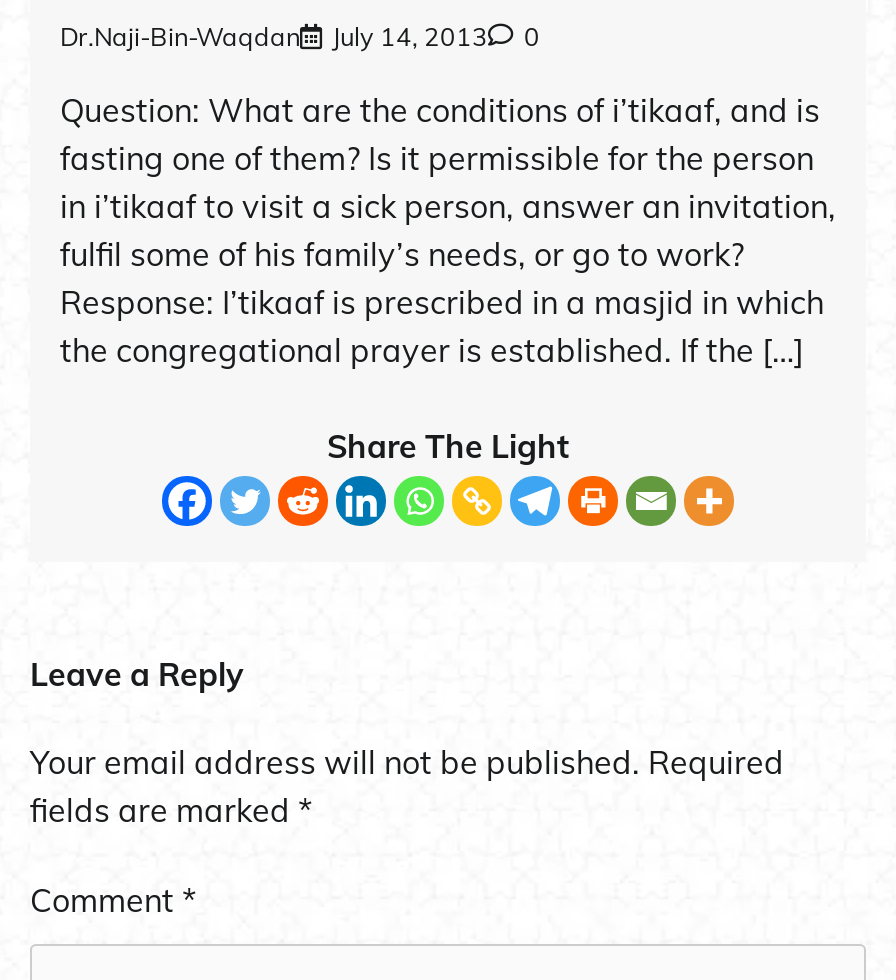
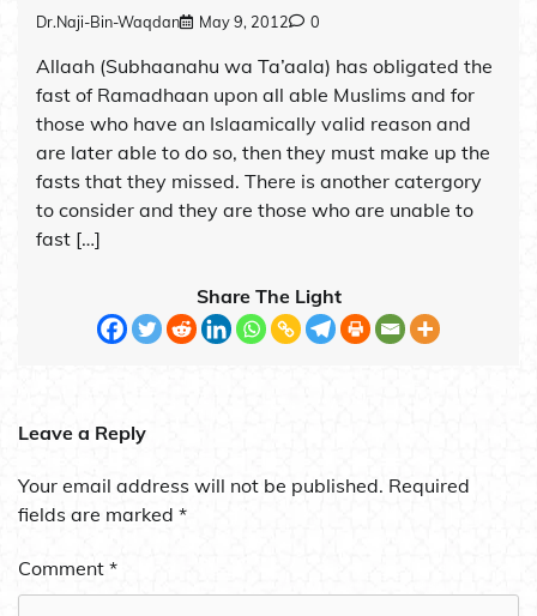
- Dr.Naji-Bin-Waqdan July 14, 2013 0
+ Dr.Naji-Bin-Waqdan May 9, 2012 0

- Question: What are the conditions of i’tikaaf, and is
- fasting one of them? Is it permissible for the person
- in i’tikaaf to visit a sick person, answer an invitation,
- fulfil some of his family’s needs, or go to work?
- Response: I’tikaaf is prescribed in a masjid in which
- the congregational prayer is established. If the […]
+ Allaah (Subhaanahu wa Ta’aala) has obligated the
+ fast of Ramadhaan upon all able Muslims and for
+ those who have an Islaamically valid reason and
+ are later able to do so, then they must make up the
+ fasts that they missed. There is another catergory
+ to consider and they are those who are unable to
+ fast […]
